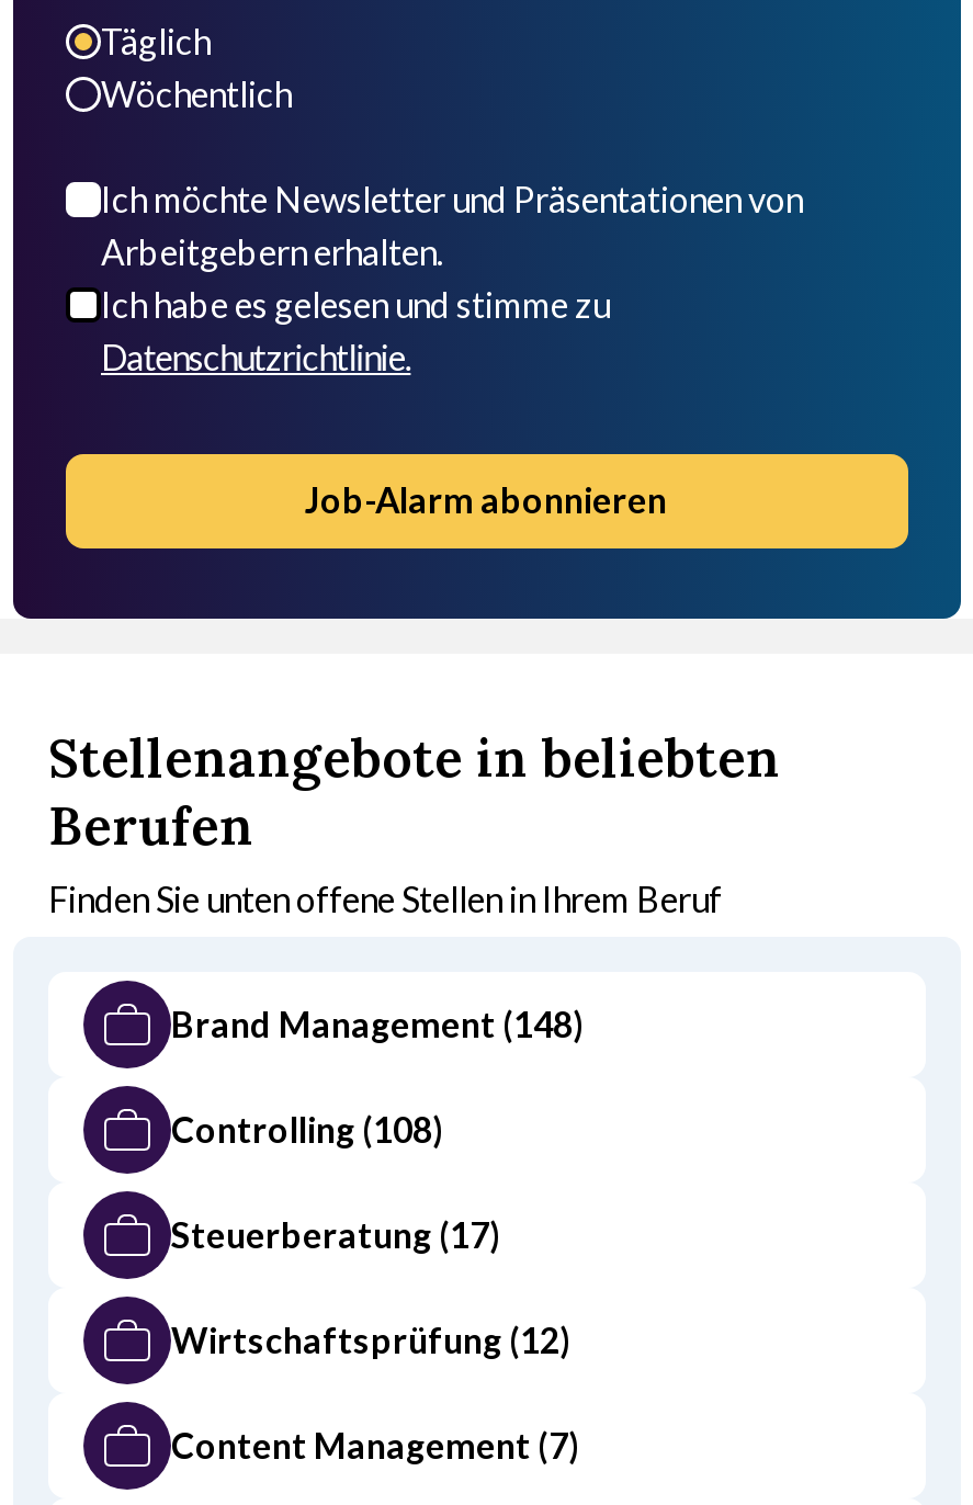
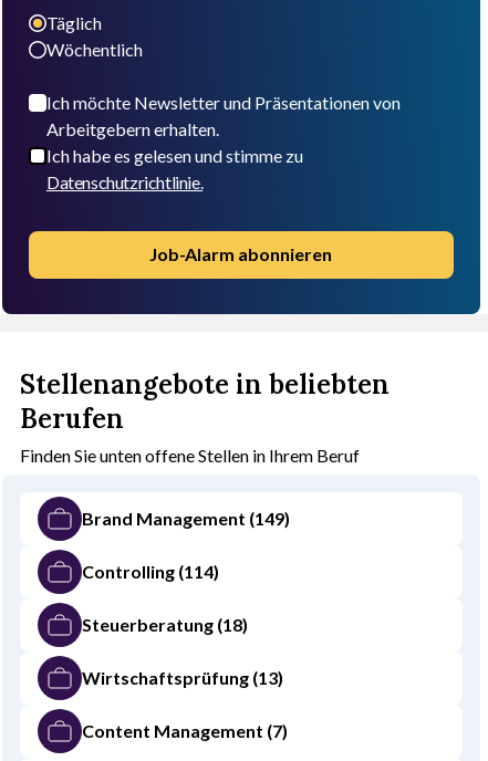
- Brand Management (148)
+ Brand Management (149)

- Controlling (108)
+ Controlling (114)

- Steuerberatung (17)
+ Steuerberatung (18)

- Wirtschaftsprüfung (12)
+ Wirtschaftsprüfung (13)
